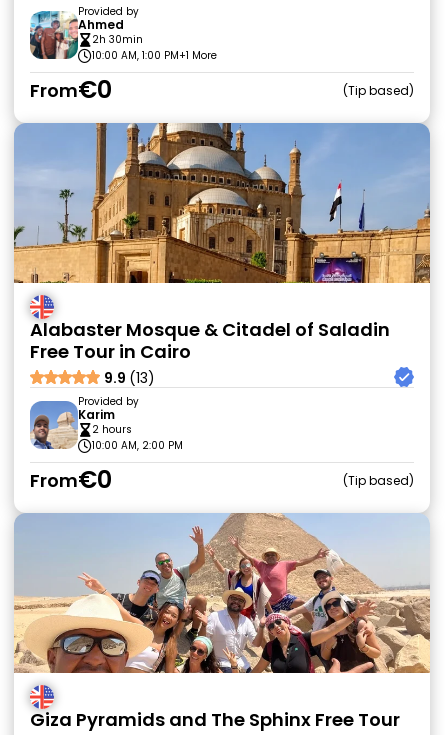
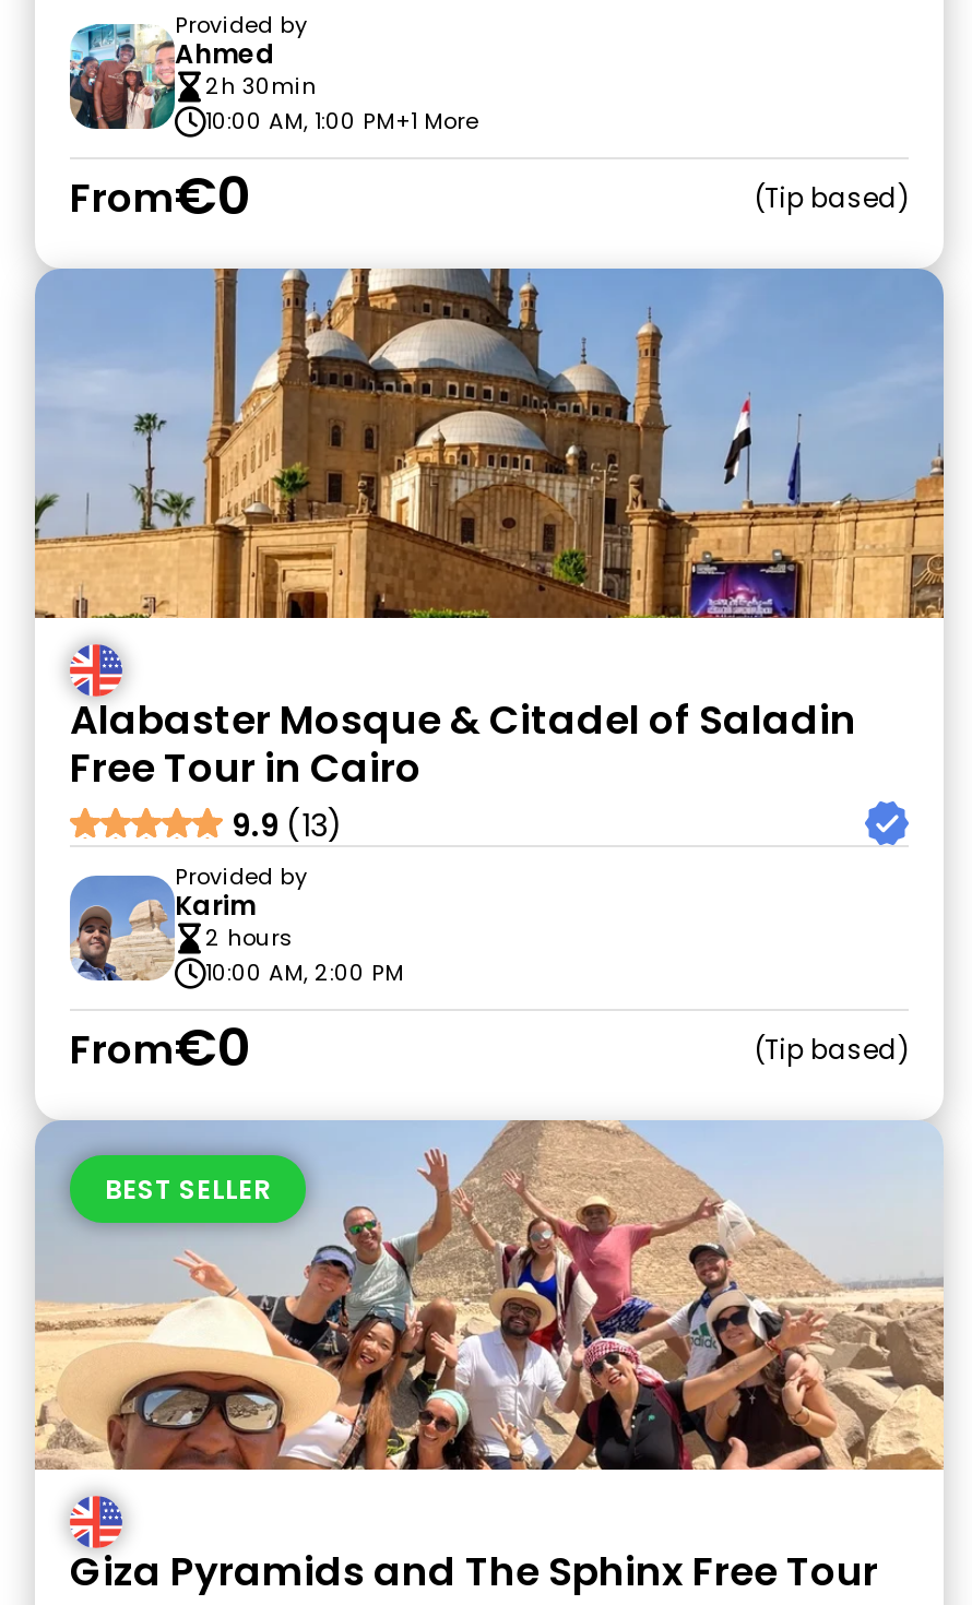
+ BEST SELLER
